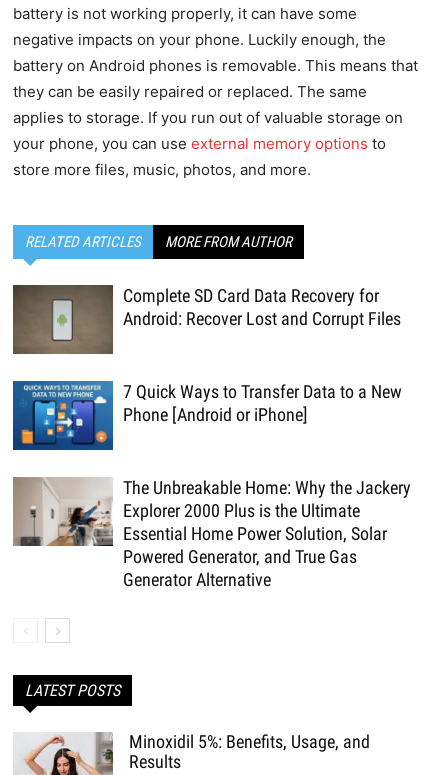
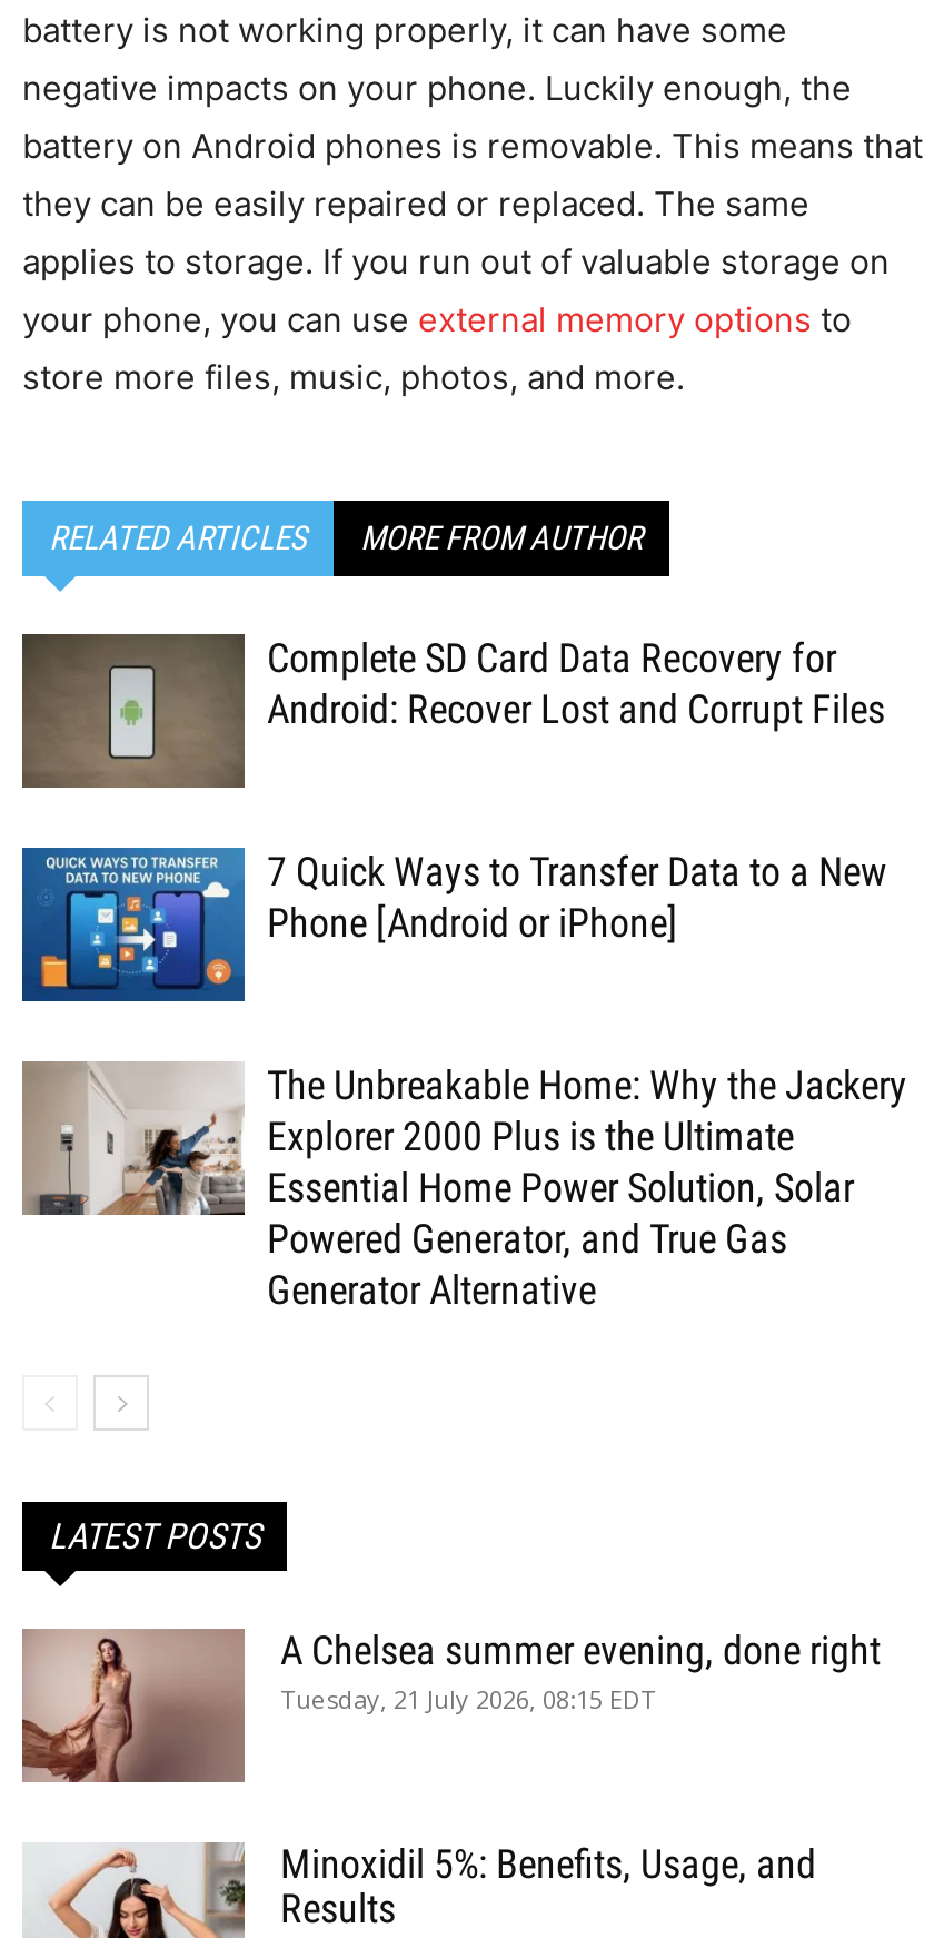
+ [image]
+ A Chelsea summer evening, done right
+ Tuesday, 21 July 2026, 08:15 EDT
